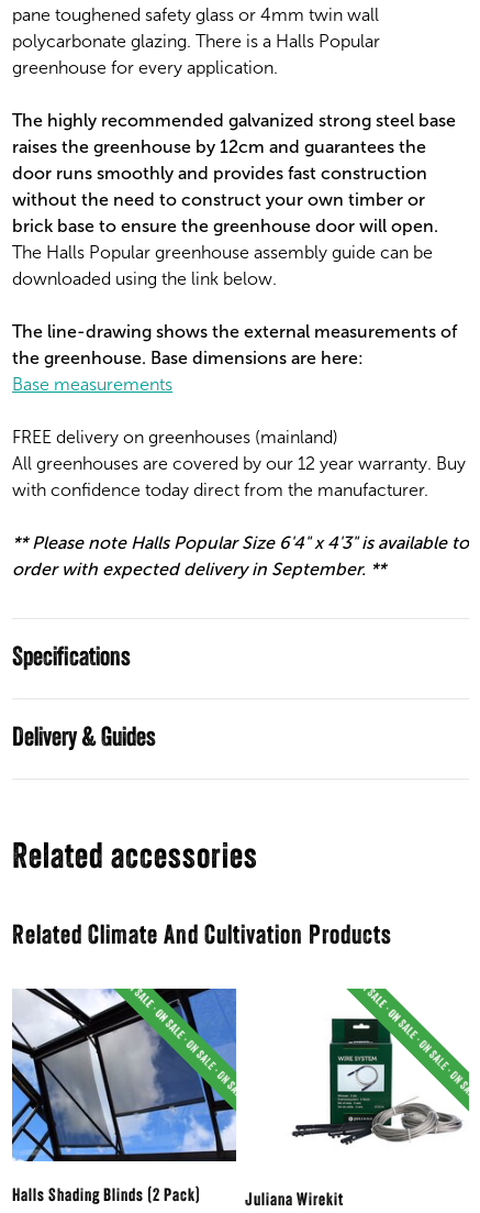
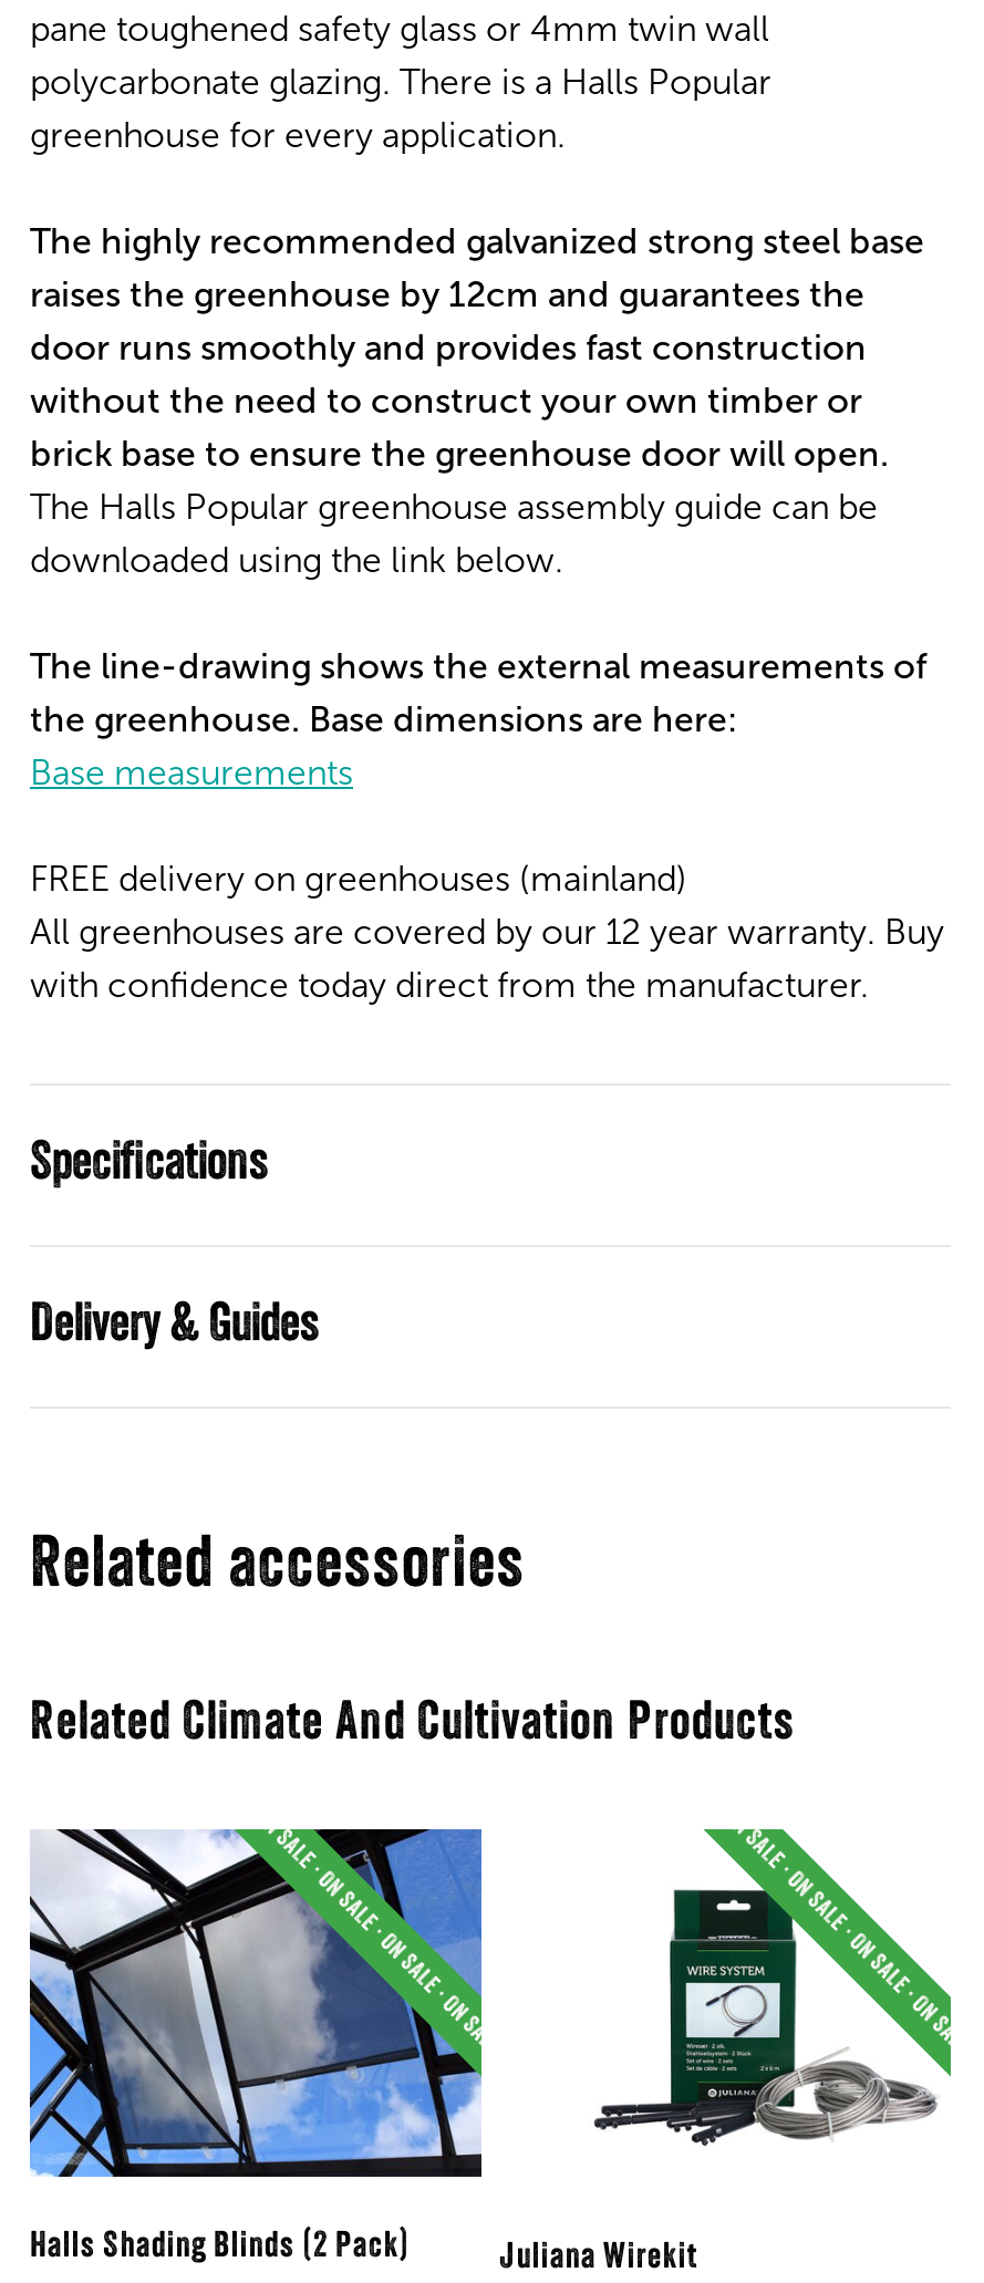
- ** Please note Halls Popular Size 6'4" x 4'3" is available to
- order with expected delivery in September. **
